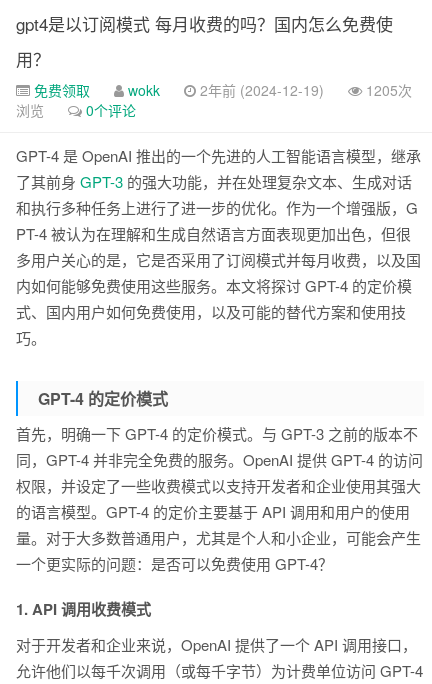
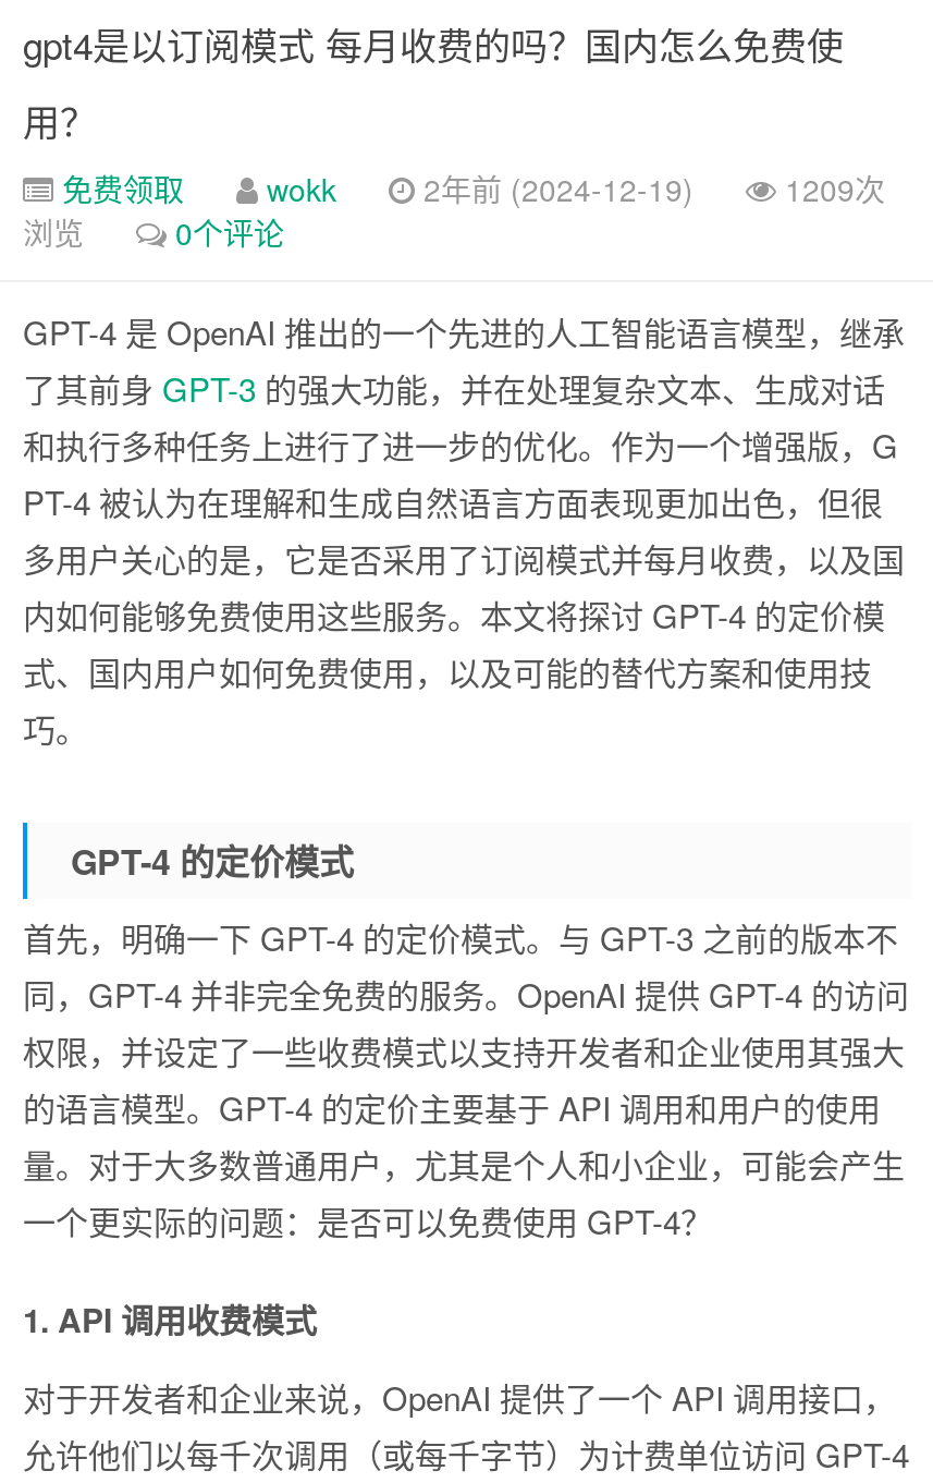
- 免费领取 wokk 2年前 (2024-12-19) 1205次
+ 免费领取 wokk 2年前 (2024-12-19) 1209次
